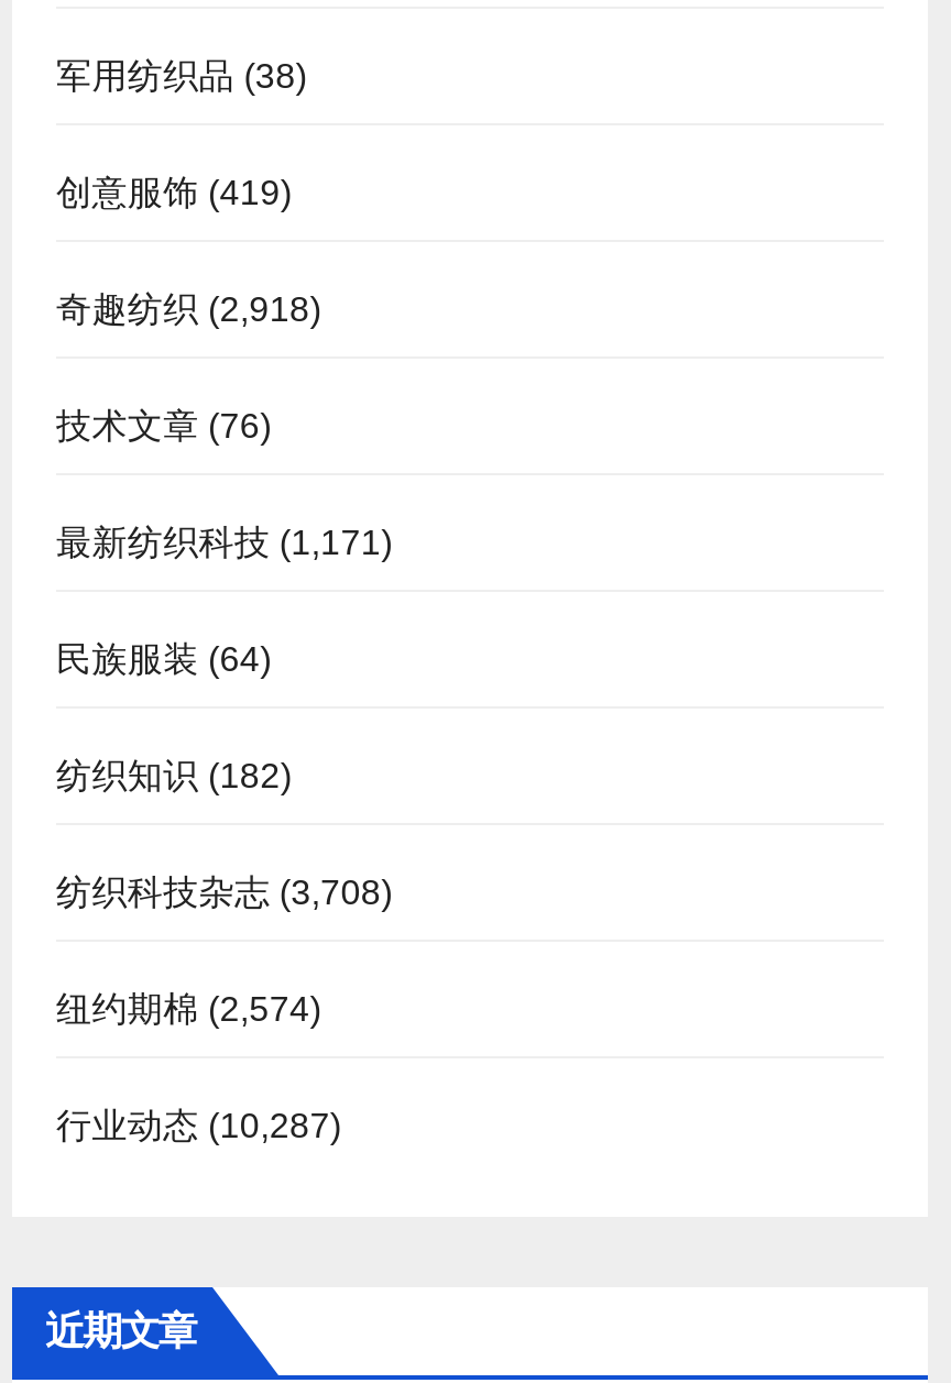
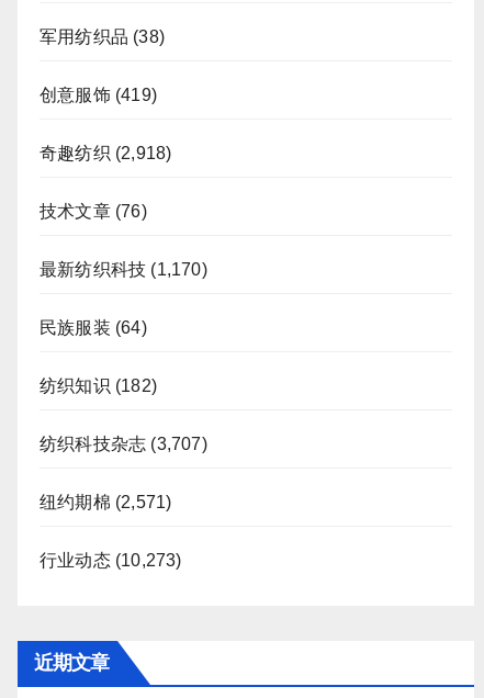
- 最新纺织科技(1,171)
+ 最新纺织科技(1,170)

- 纺织科技杂志(3,708)
+ 纺织科技杂志(3,707)

- 纽约期棉(2,574)
+ 纽约期棉(2,571)

- 行业动态(10,287)
+ 行业动态(10,273)
